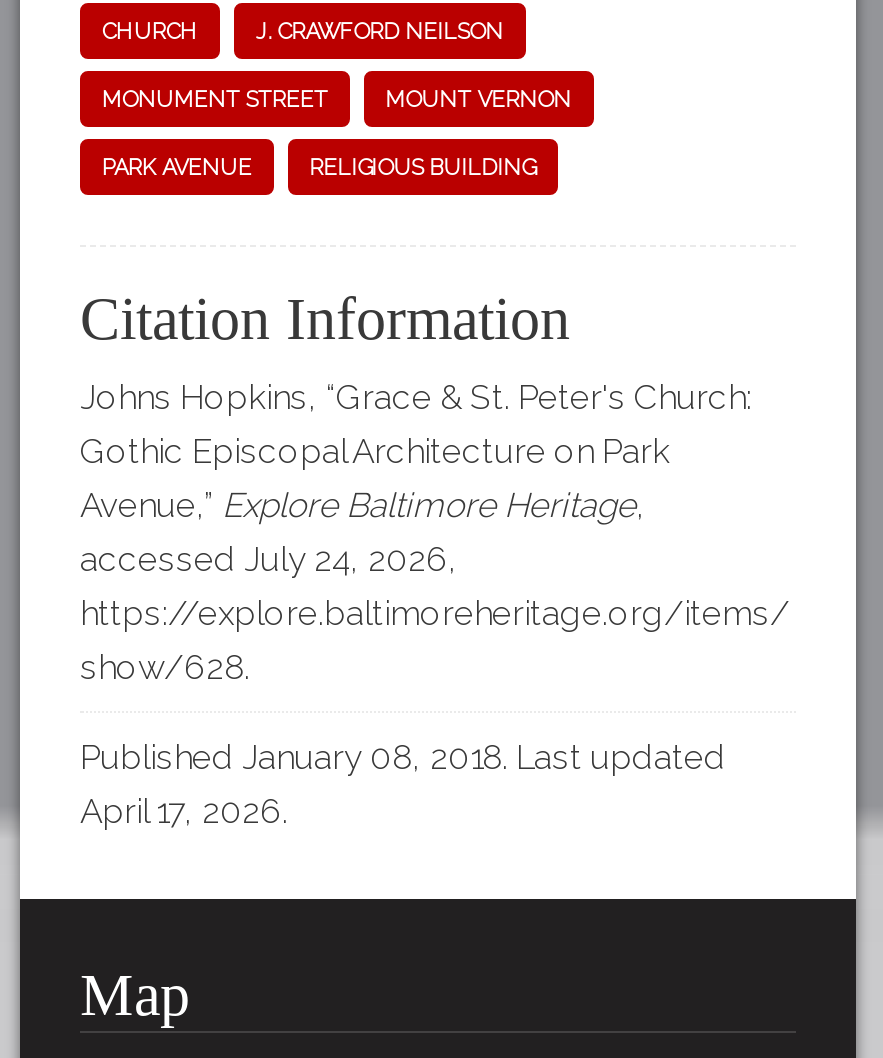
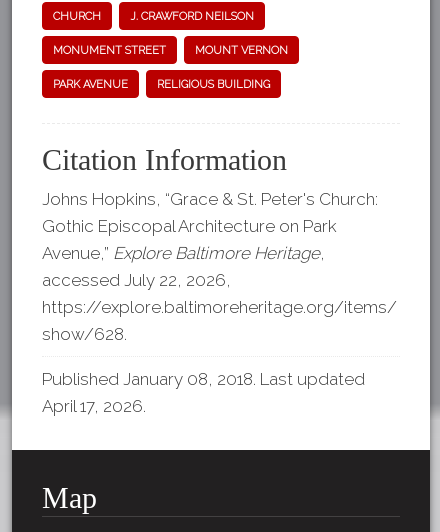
- accessed July 24, 2026,
+ accessed July 22, 2026,
